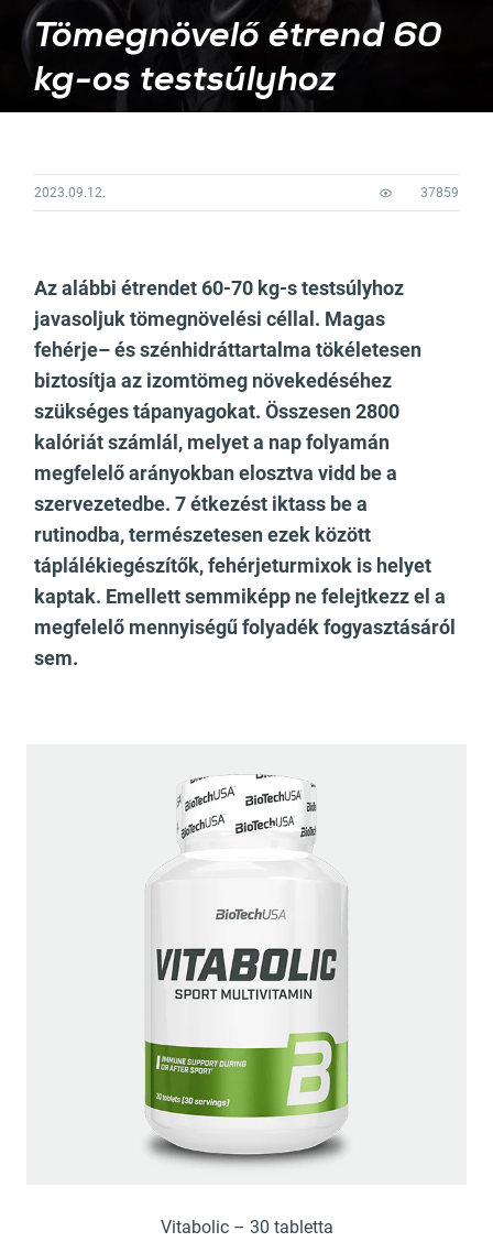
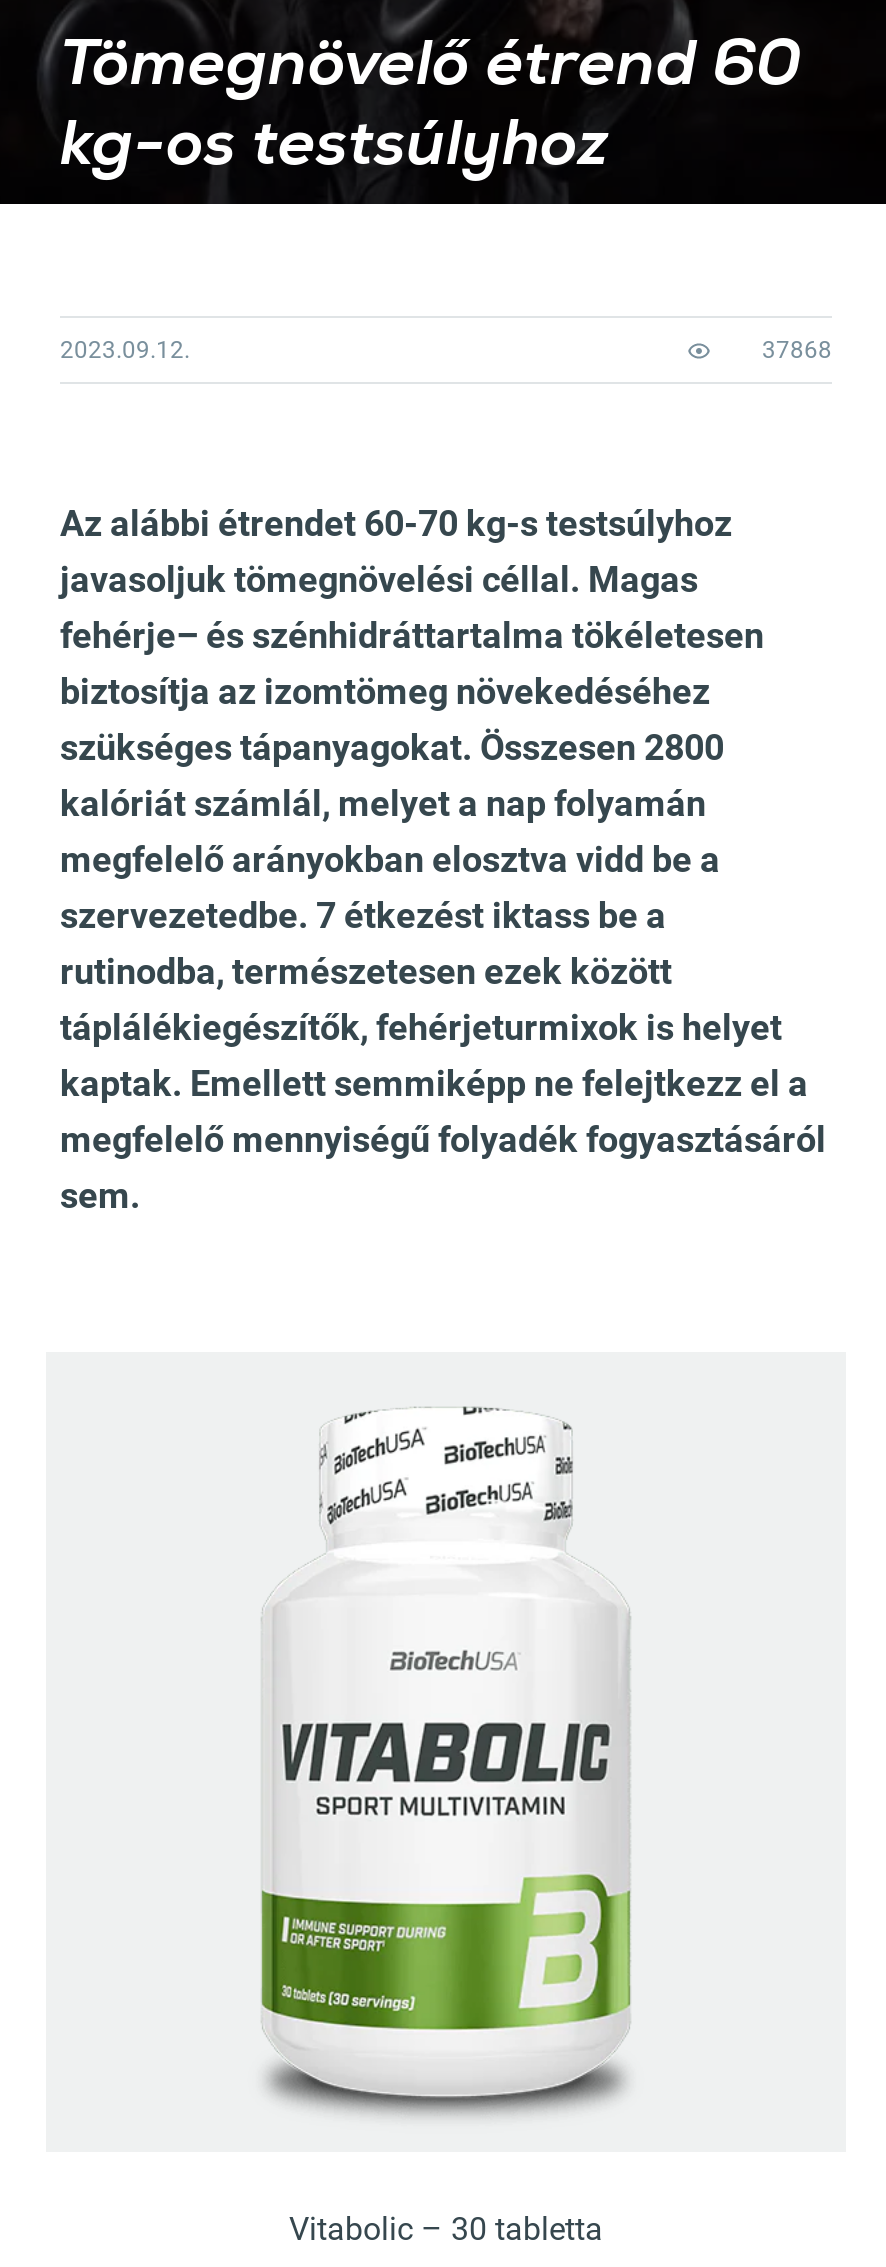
- 37859
+ 37868
